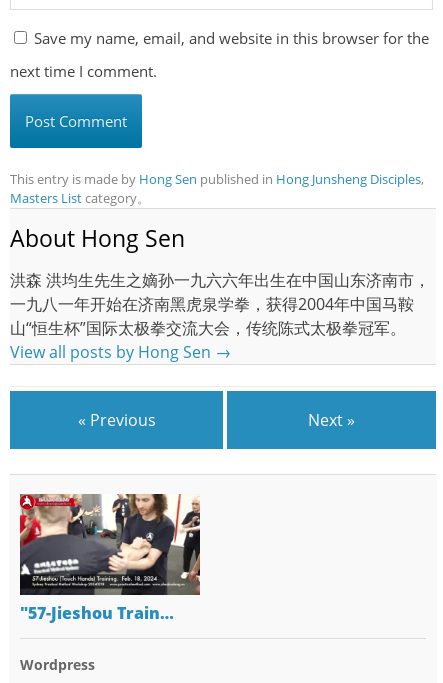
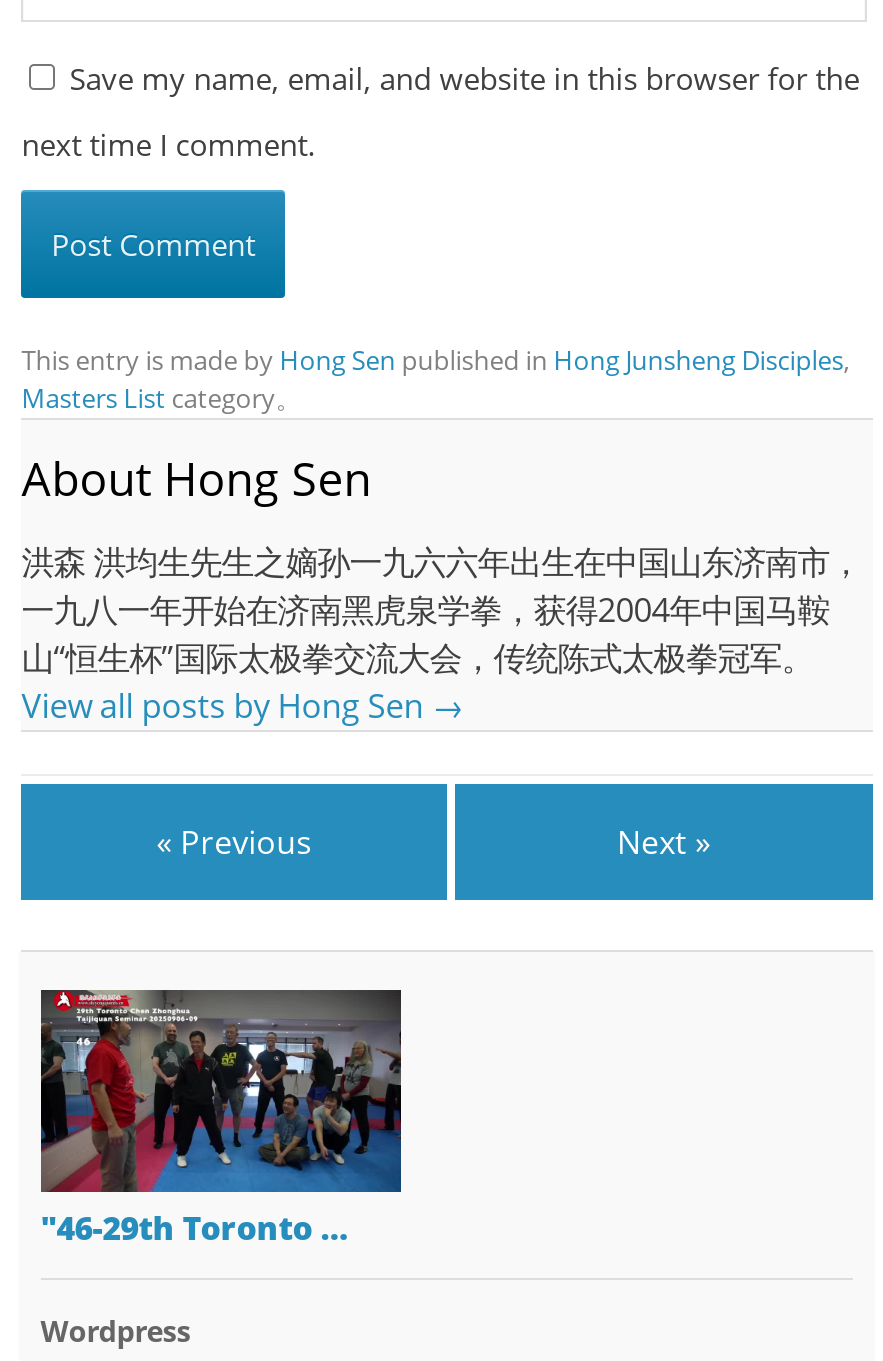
- [image]
- "57-Jieshou Train…
+ [image]
+ "46-29th Toronto …
